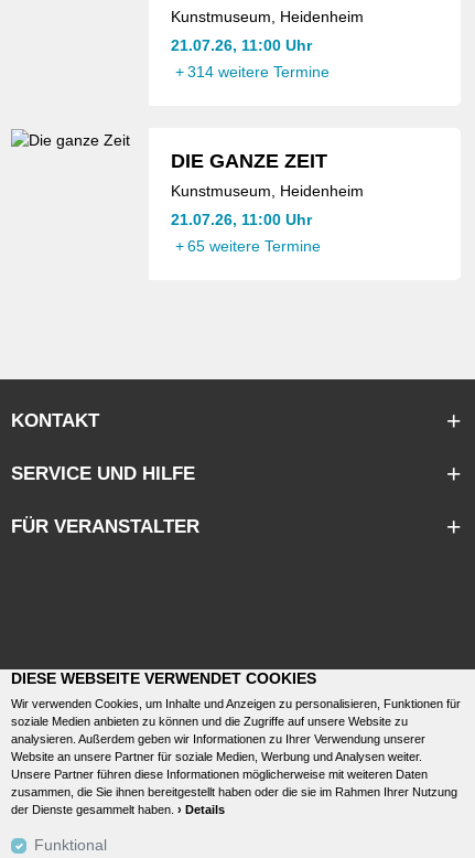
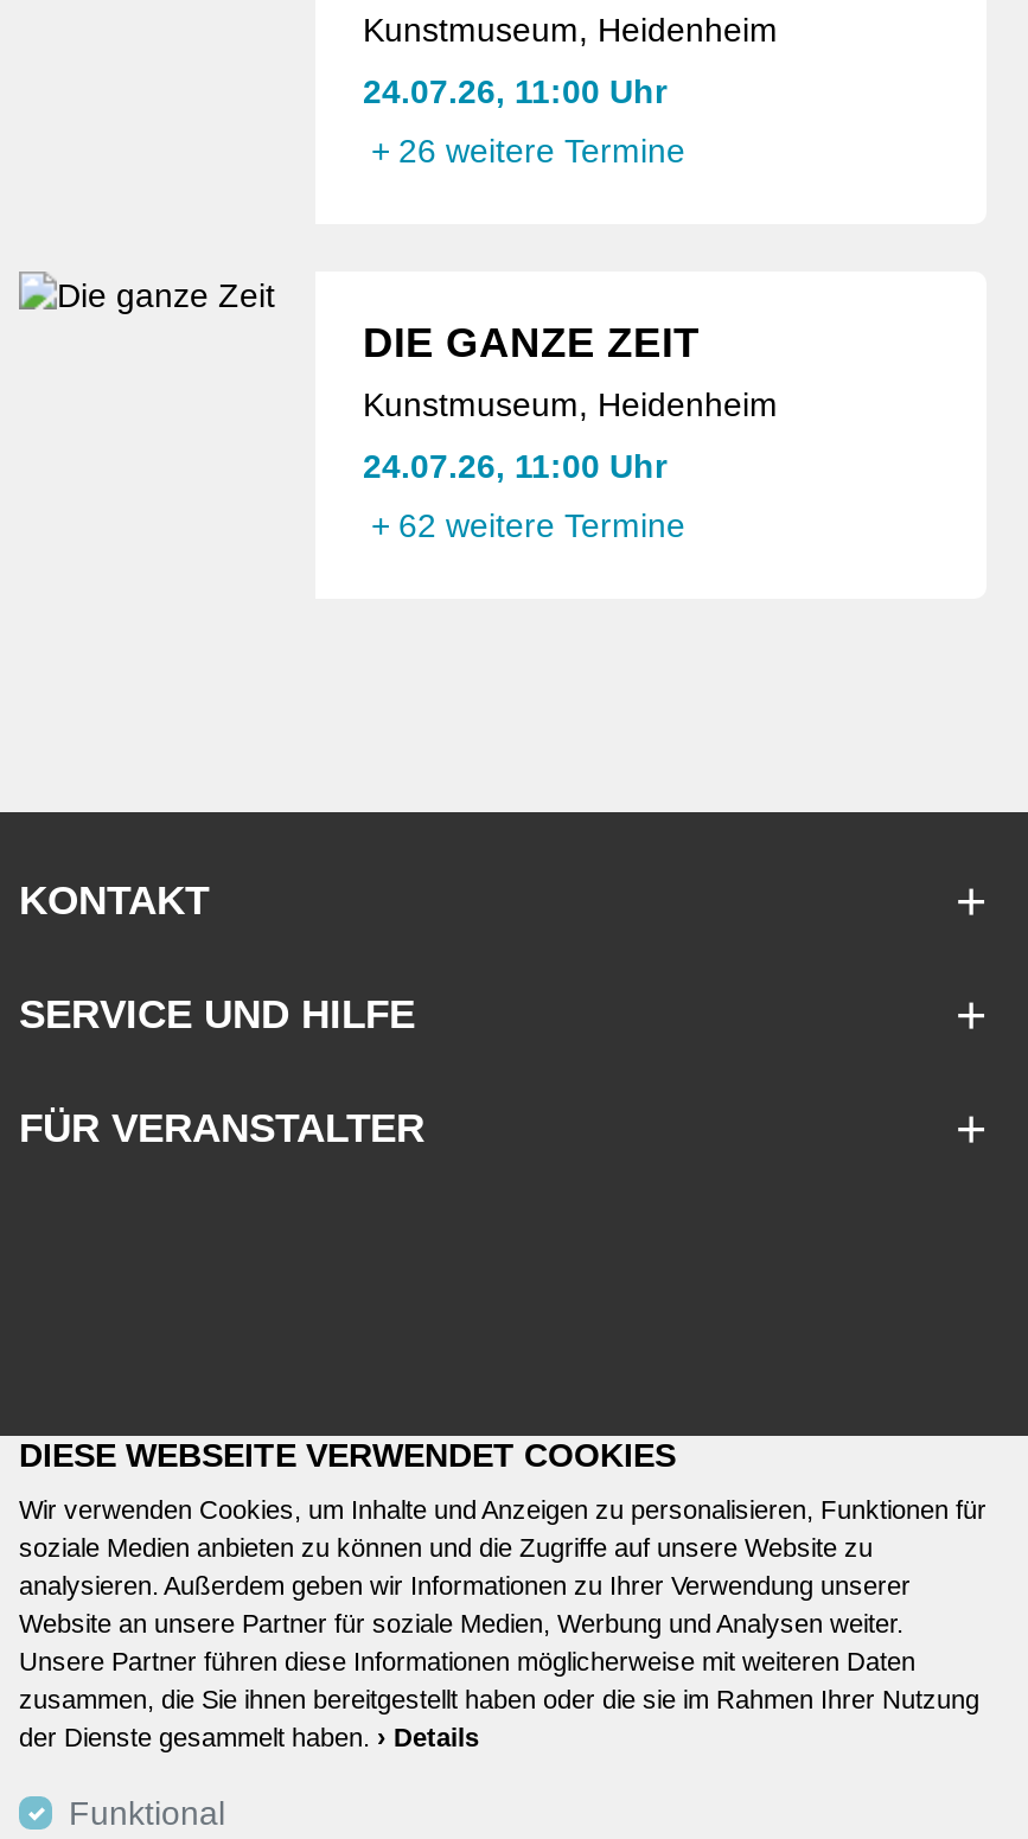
- 21.07.26, 11:00 Uhr
+ 24.07.26, 11:00 Uhr

- + 314 weitere Termine
+ + 26 weitere Termine

- 21.07.26, 11:00 Uhr
+ 24.07.26, 11:00 Uhr

- + 65 weitere Termine
+ + 62 weitere Termine
